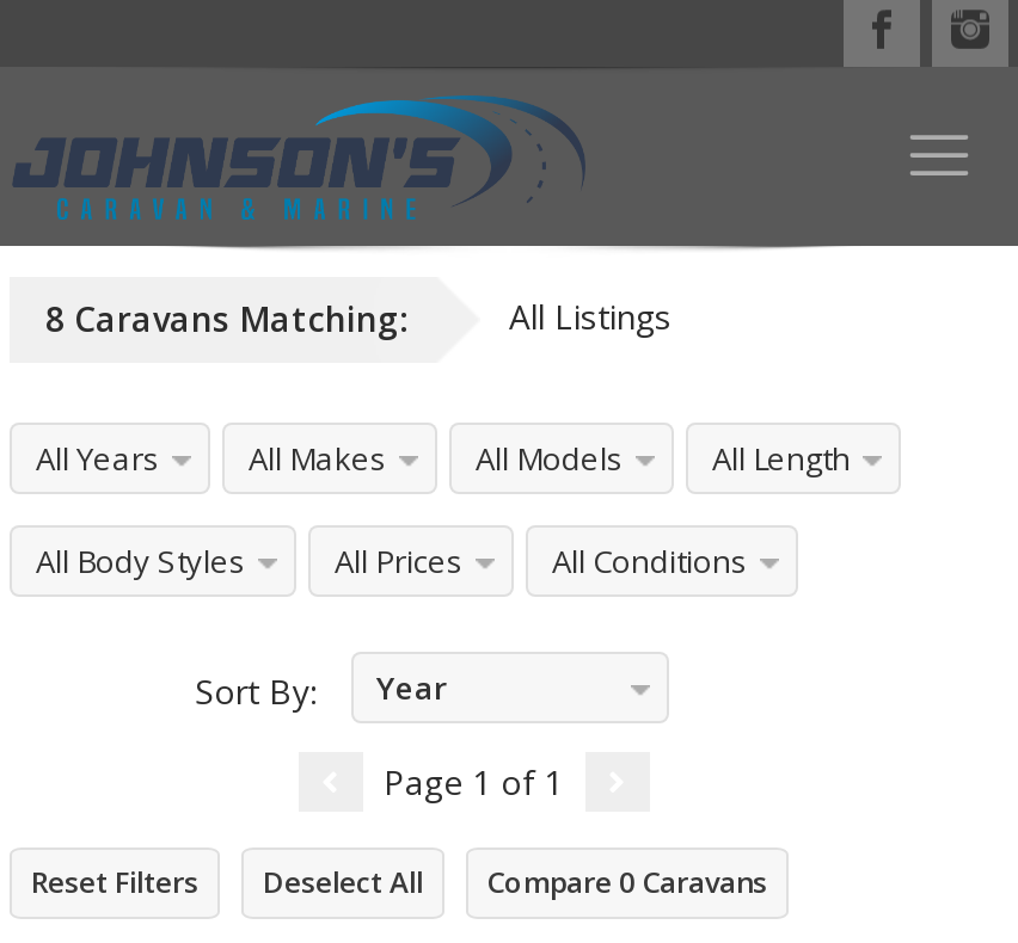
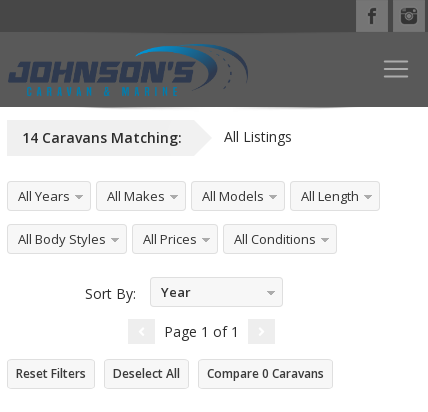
- 8 Caravans Matching:
+ 14 Caravans Matching:
